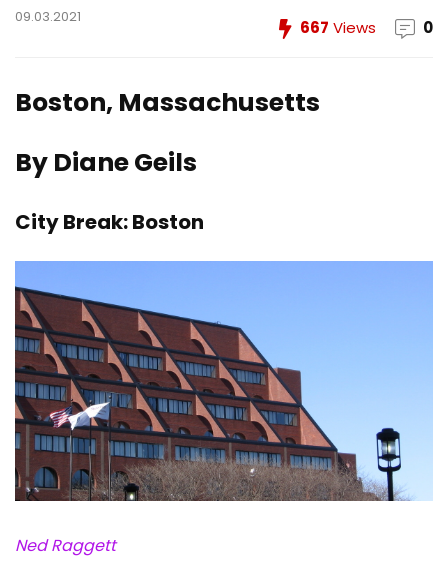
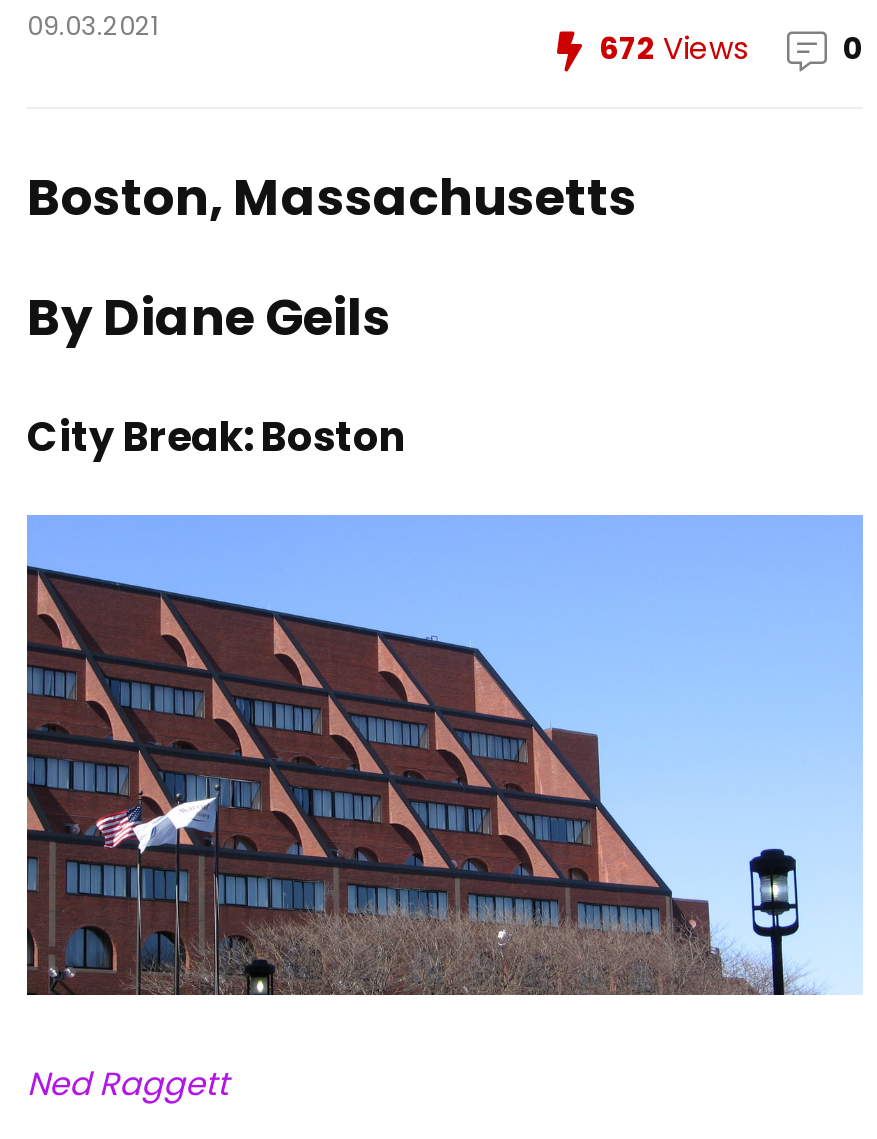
- 667 Views
+ 672 Views
